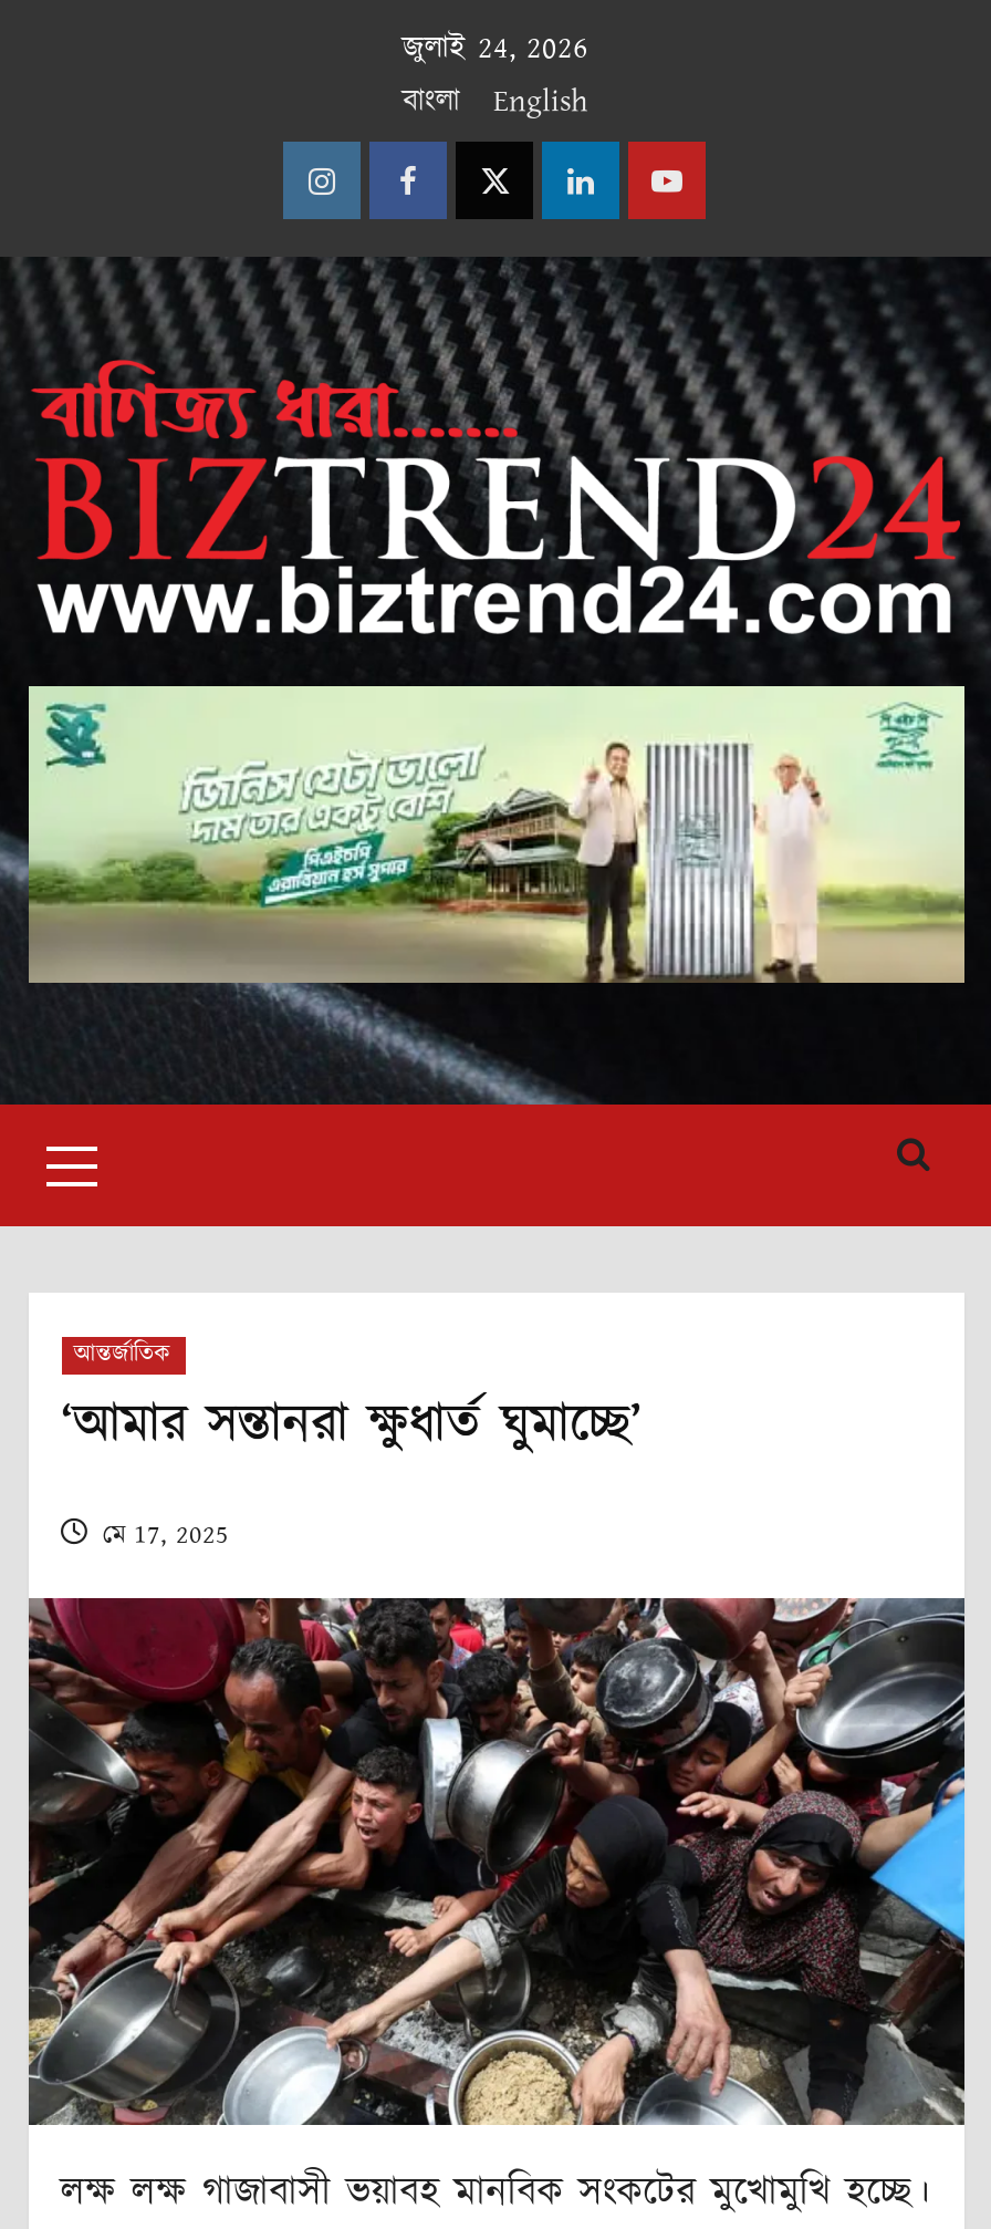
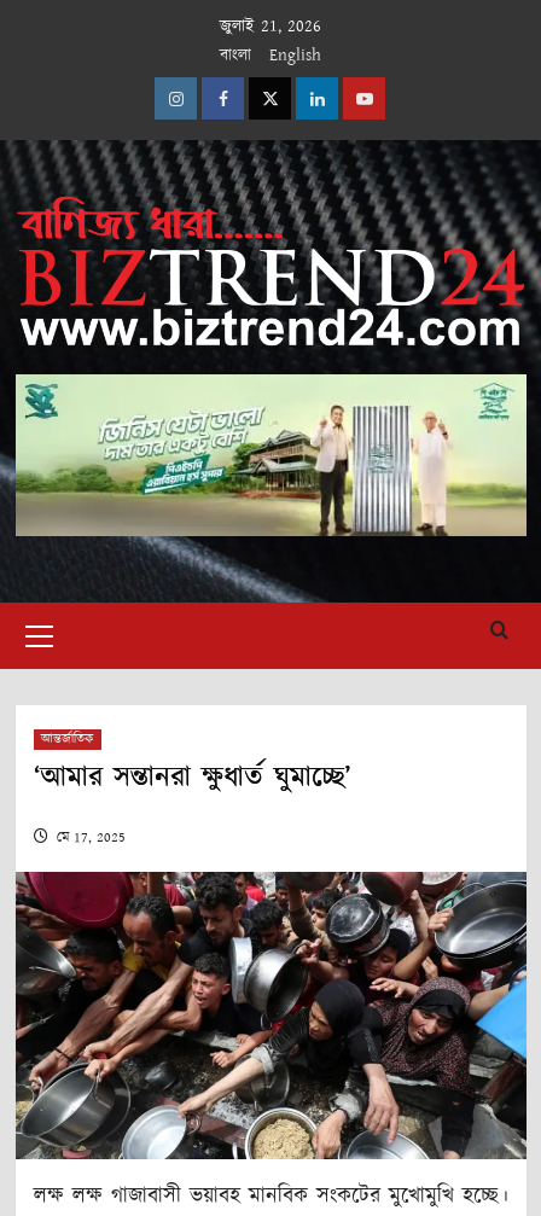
- জুলাই 24, 2026
+ জুলাই 21, 2026
